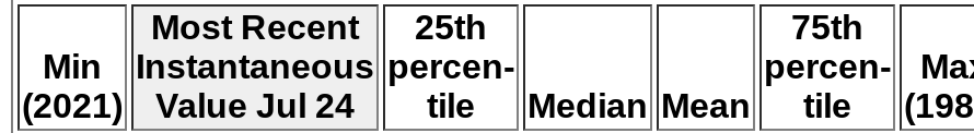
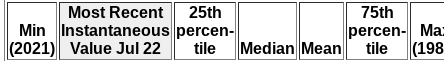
- Value Jul 24
+ Value Jul 22
